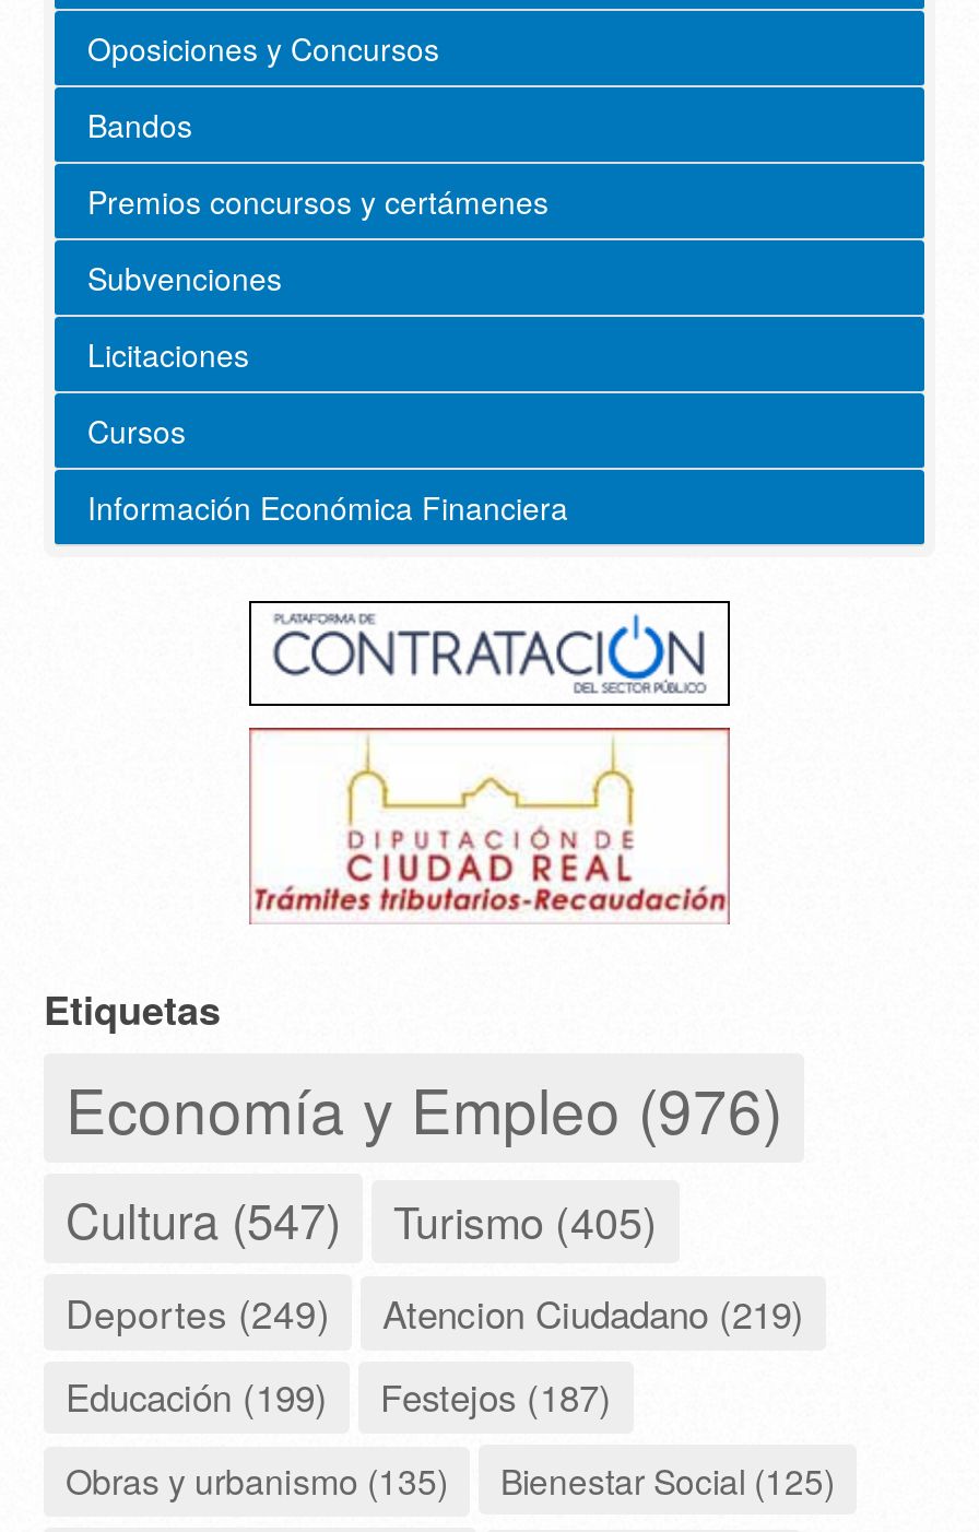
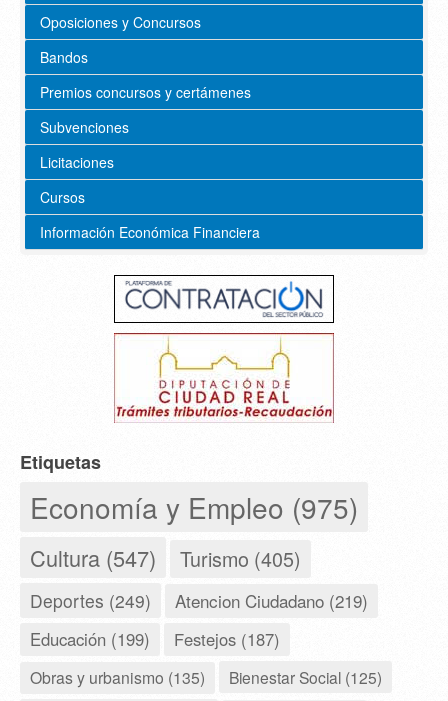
- Economía y Empleo (976)
+ Economía y Empleo (975)
